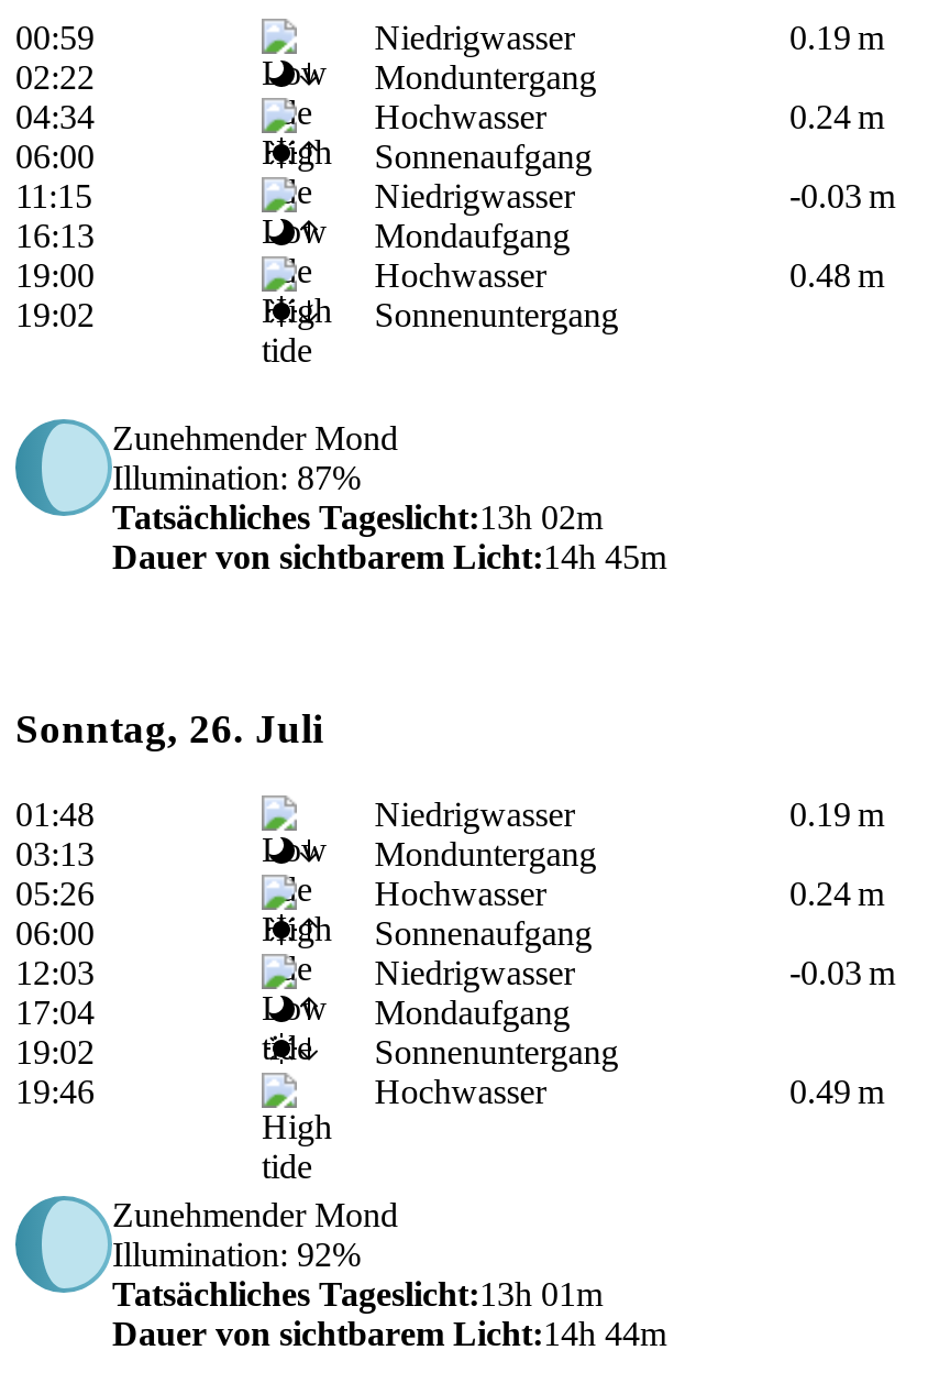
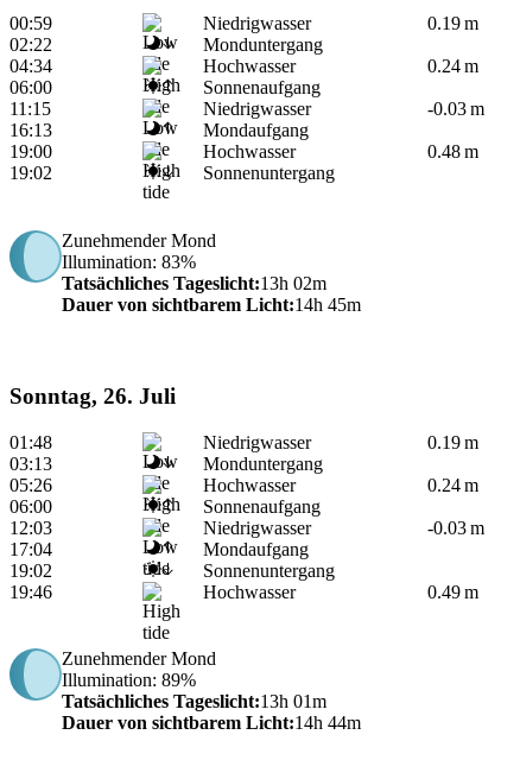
- Illumination: 87%
+ Illumination: 83%

- Illumination: 92%
+ Illumination: 89%
